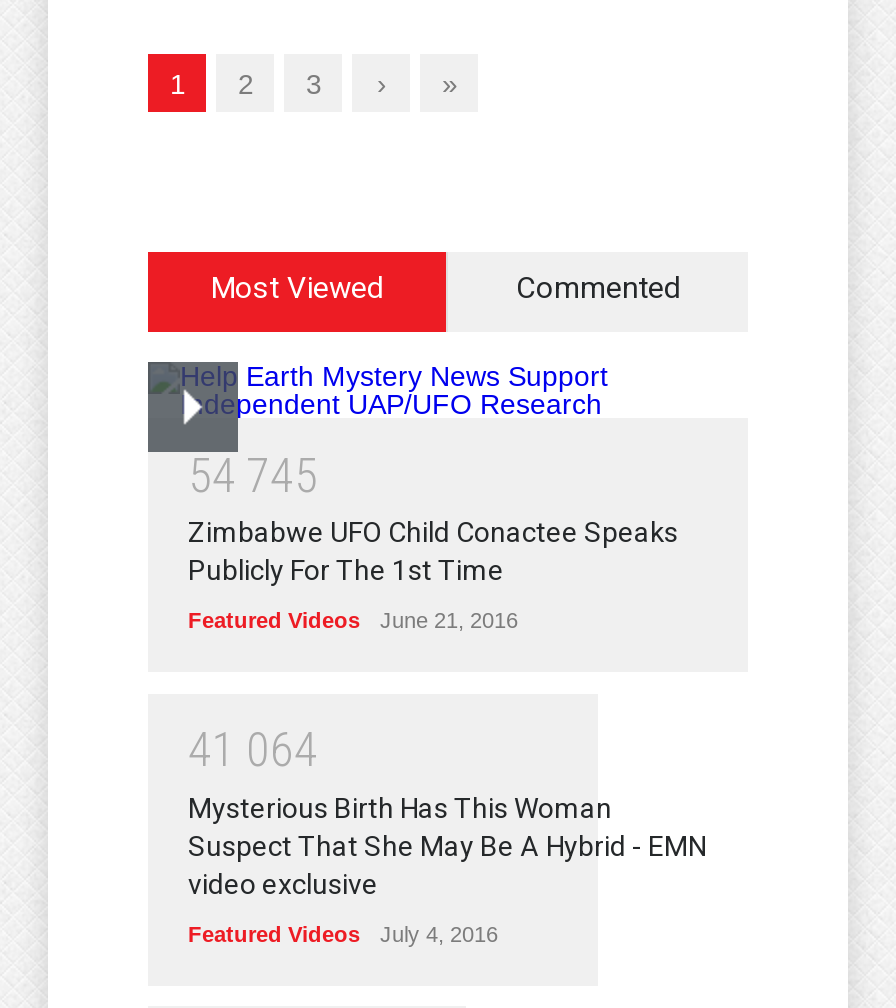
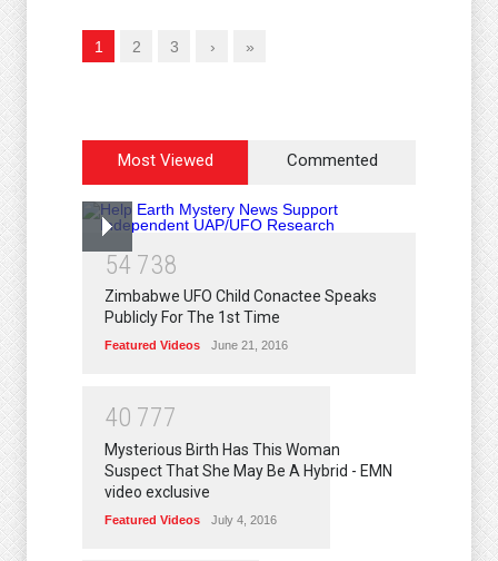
- 54 745
+ 54 738

- 41 064
+ 40 777
